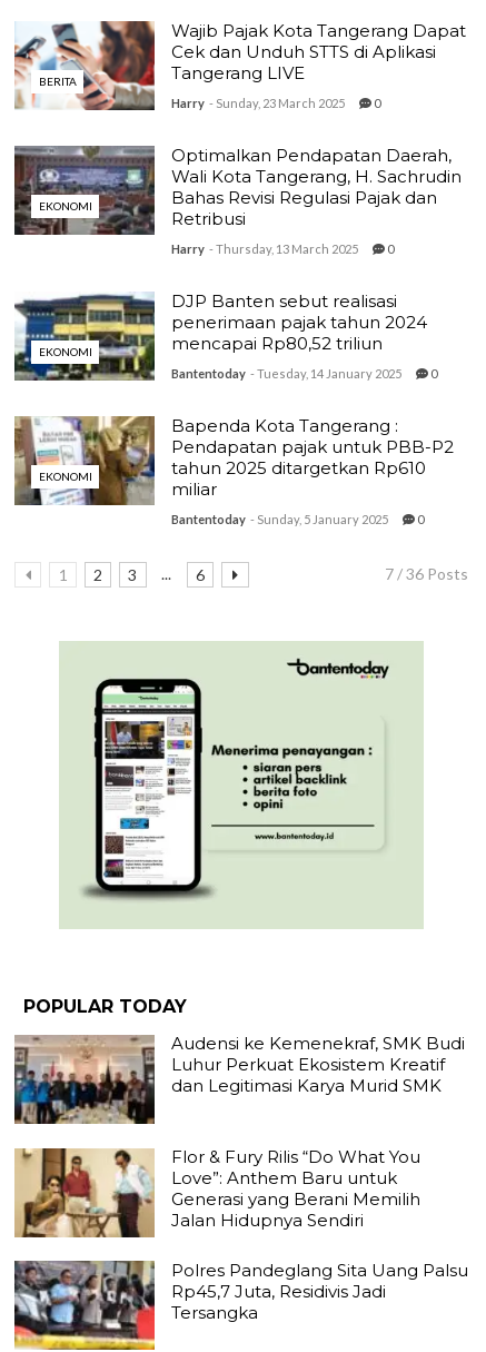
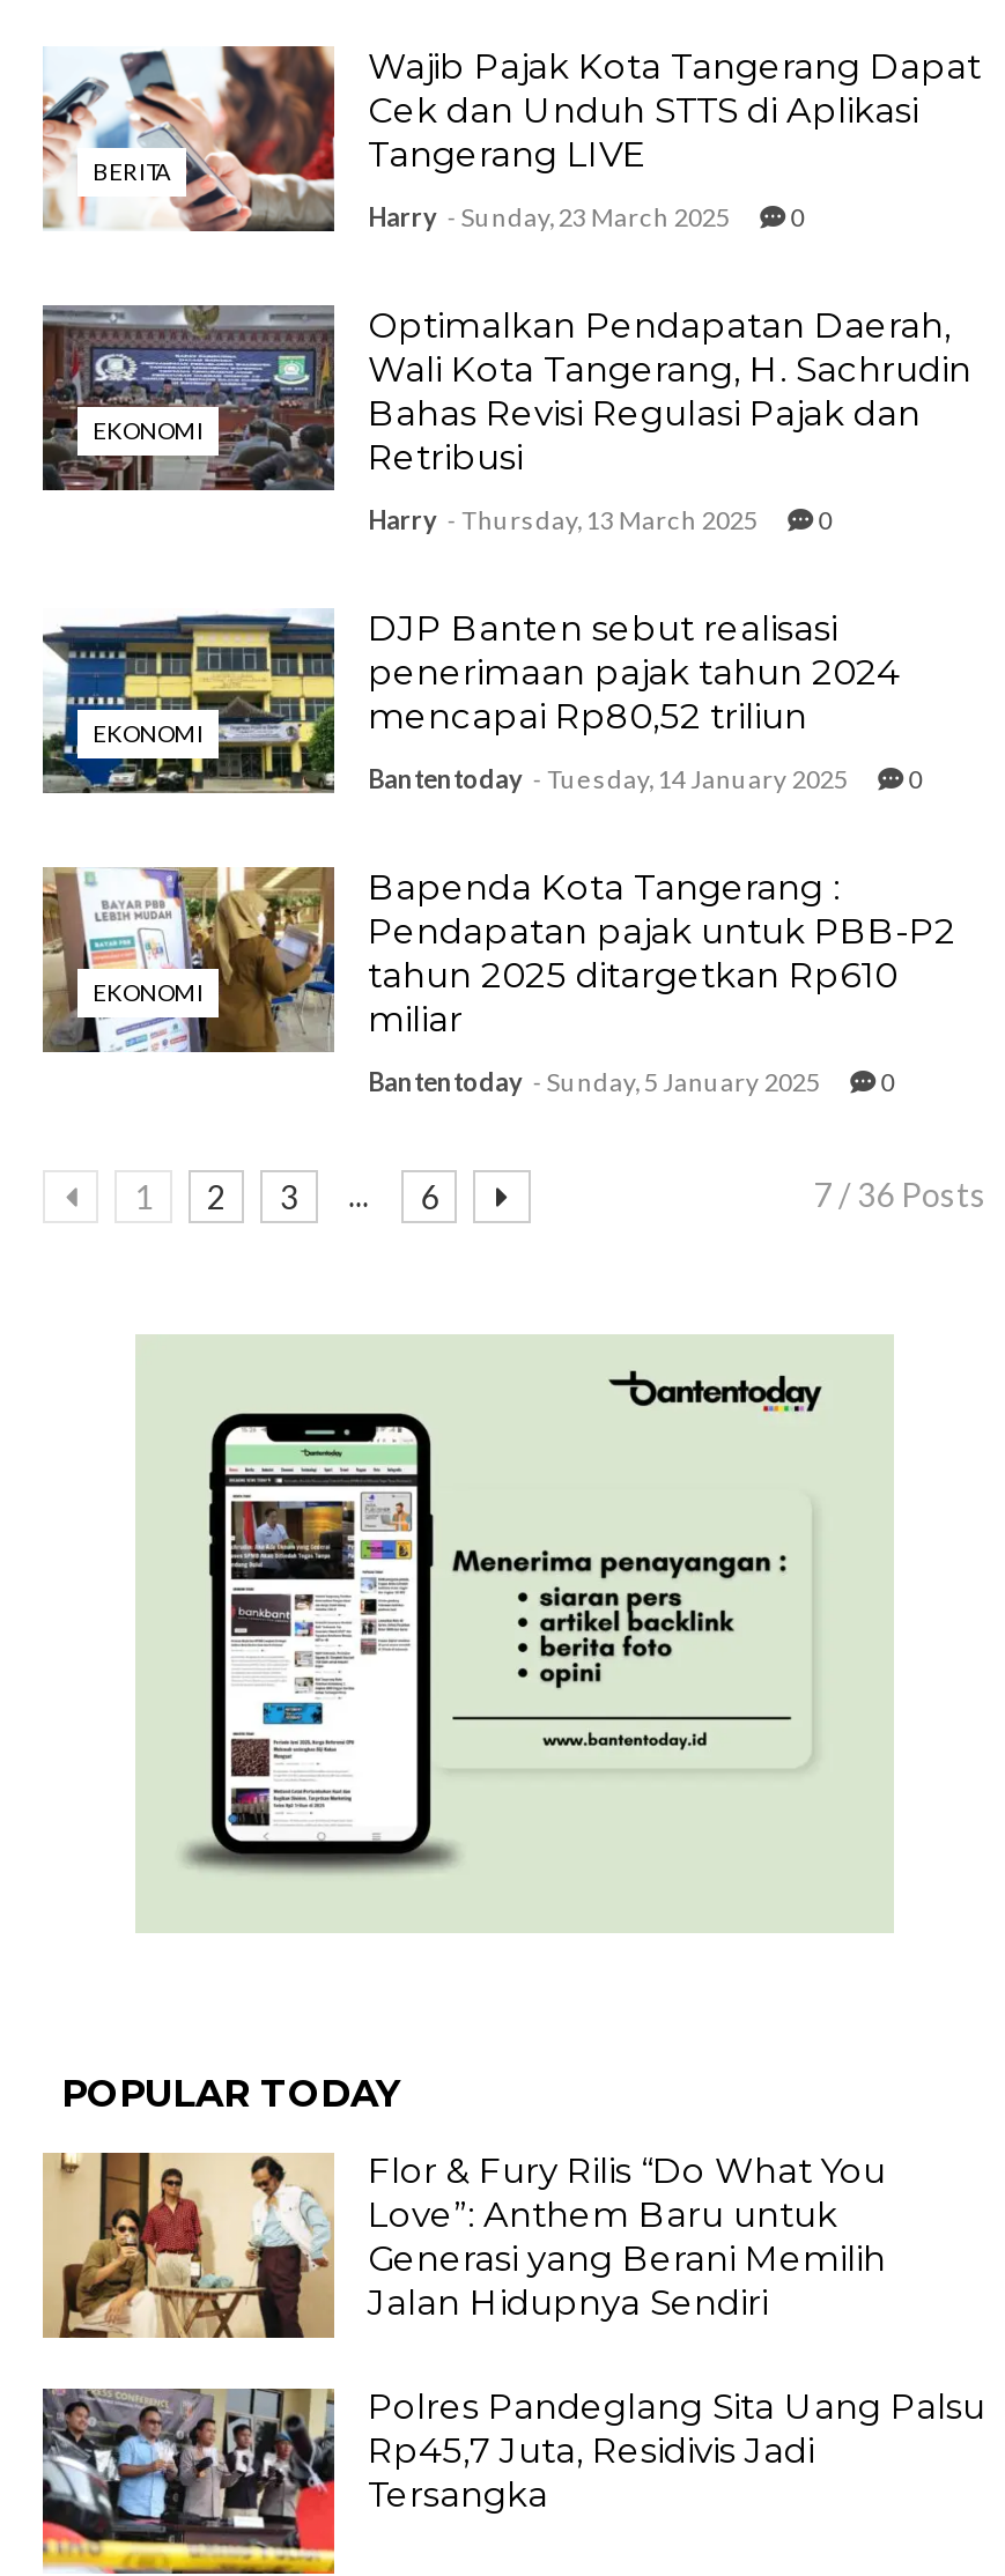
- [image]
- Audensi ke Kemenekraf, SMK Budi
- Luhur Perkuat Ekosistem Kreatif
- dan Legitimasi Karya Murid SMK
